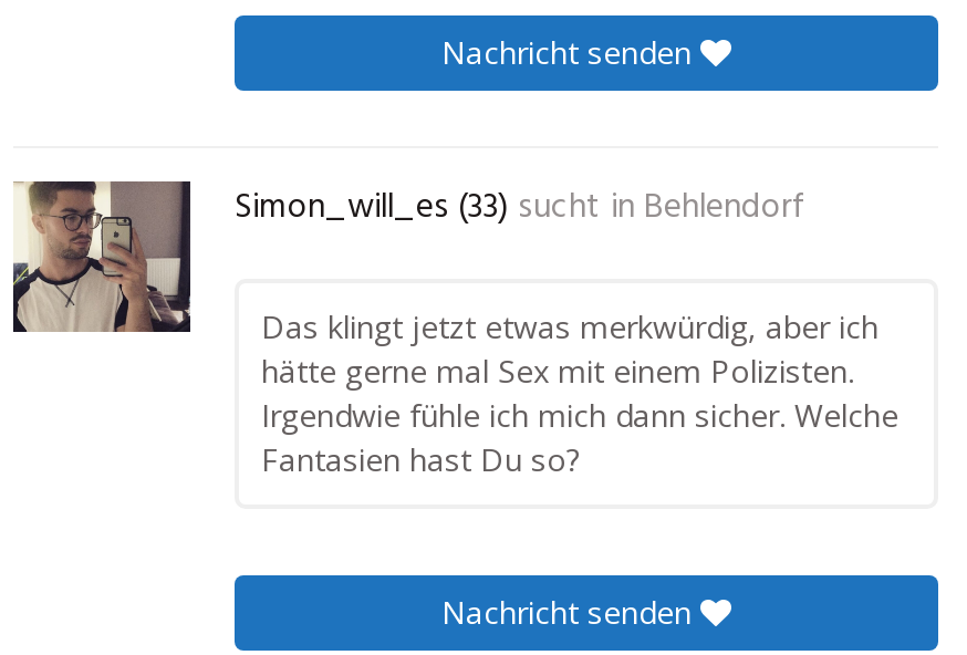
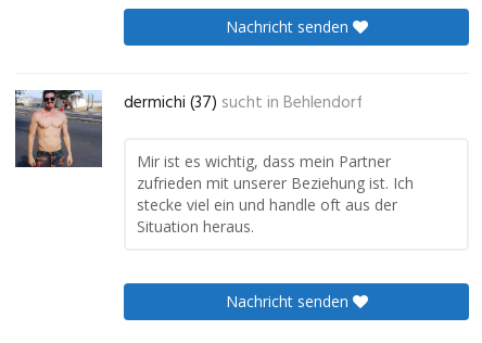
- [image]
- Simon_will_es (33) sucht in Behlendorf
+ [image]
+ dermichi (37) sucht in Behlendorf

- Das klingt jetzt etwas merkwürdig, aber ich
- hätte gerne mal Sex mit einem Polizisten.
- Irgendwie fühle ich mich dann sicher. Welche
- Fantasien hast Du so?
+ Mir ist es wichtig, dass mein Partner
+ zufrieden mit unserer Beziehung ist. Ich
+ stecke viel ein und handle oft aus der
+ Situation heraus.
